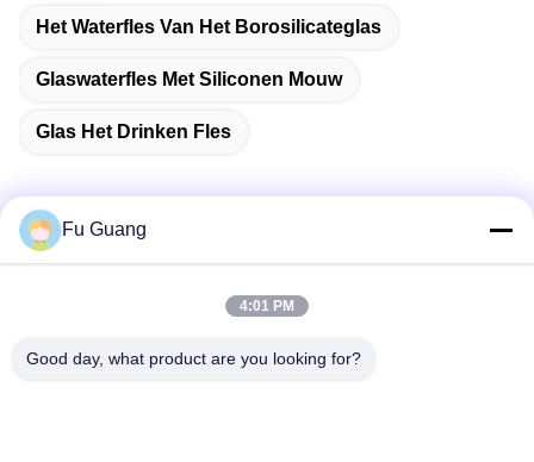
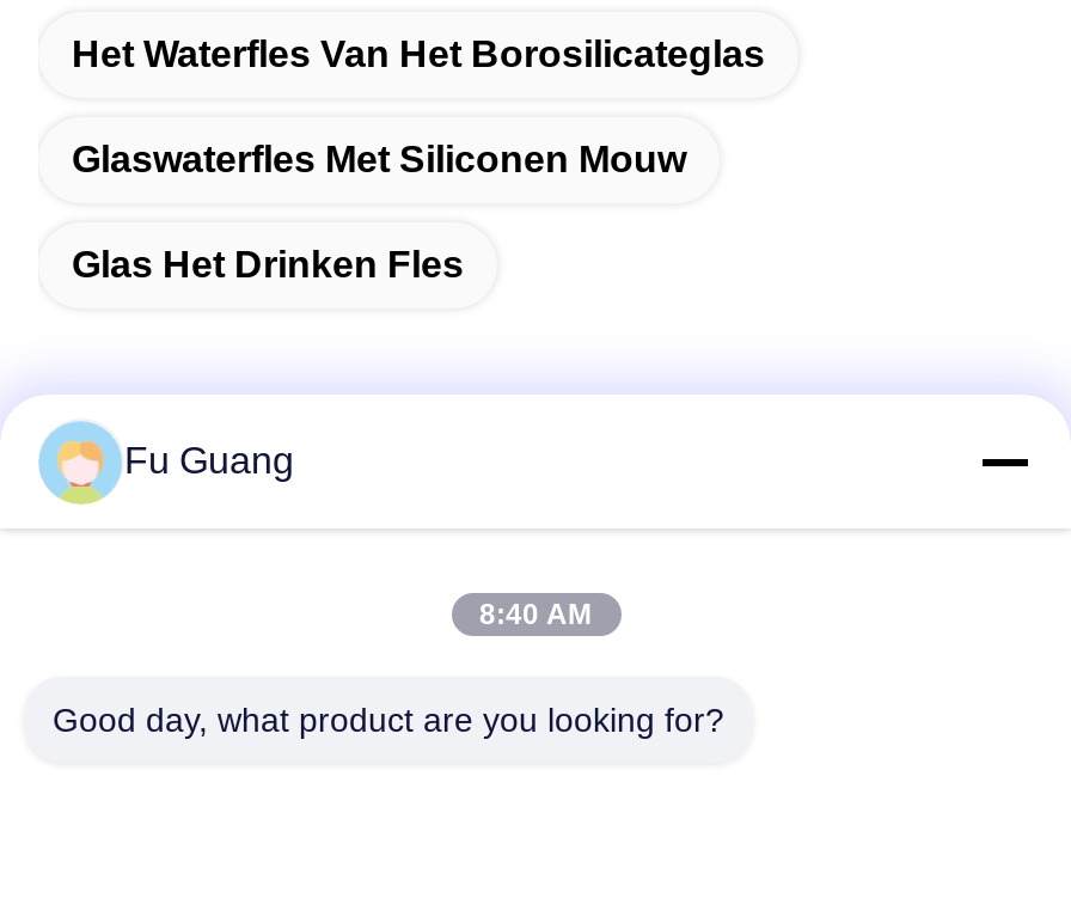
- 4:01 PM
+ 8:40 AM
